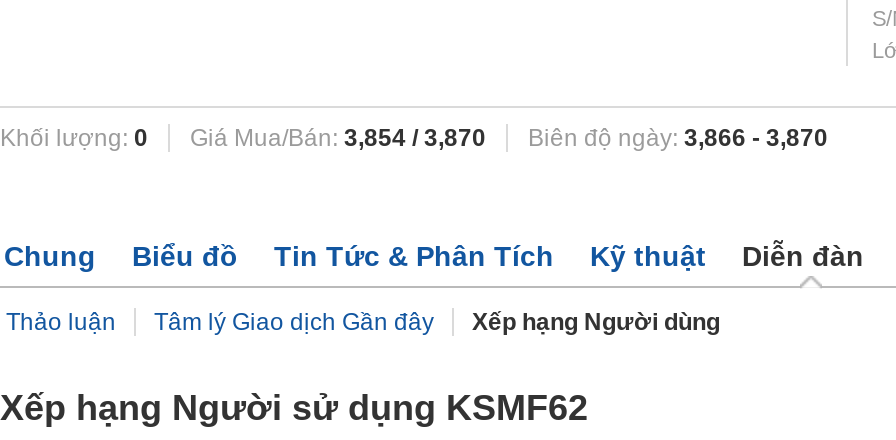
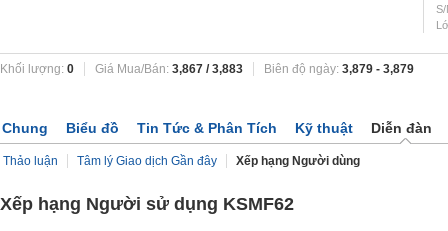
- Giá Mua/Bán: 3,854 / 3,870
+ Giá Mua/Bán: 3,867 / 3,883

- Biên độ ngày: 3,866 - 3,870
+ Biên độ ngày: 3,879 - 3,879
